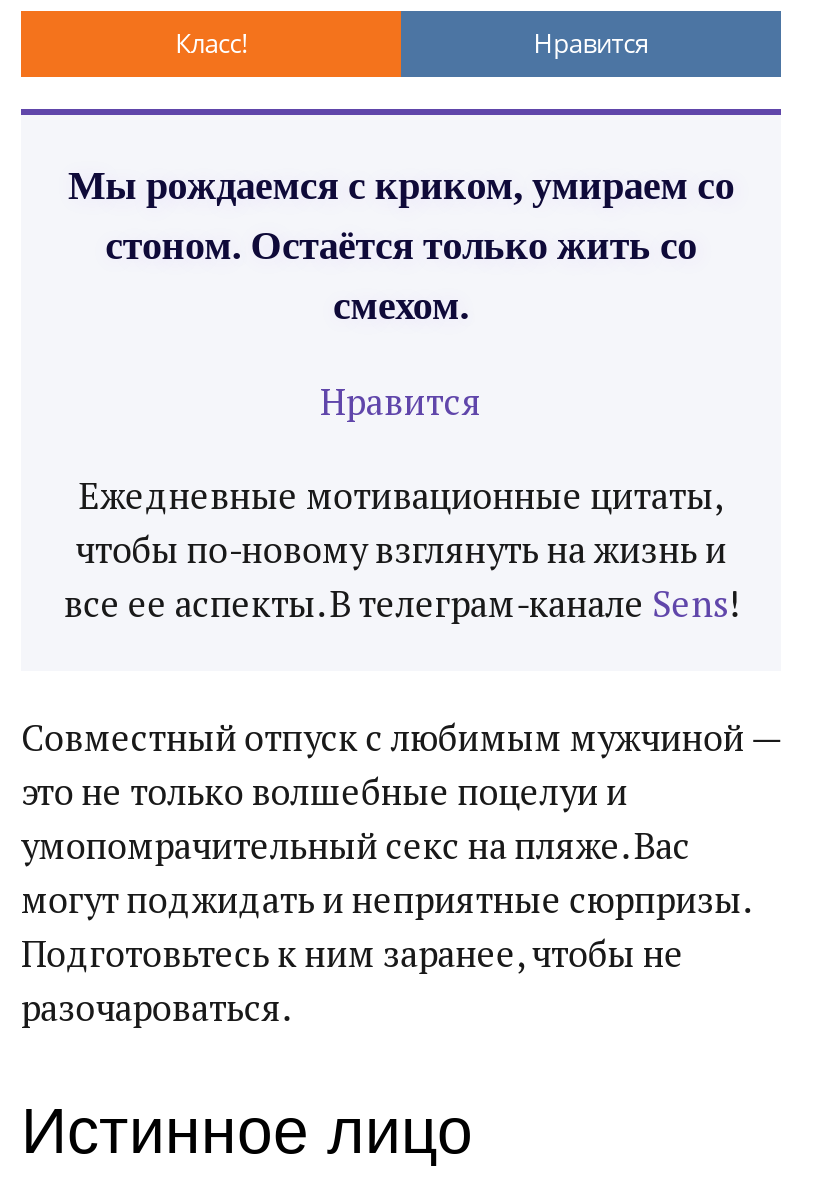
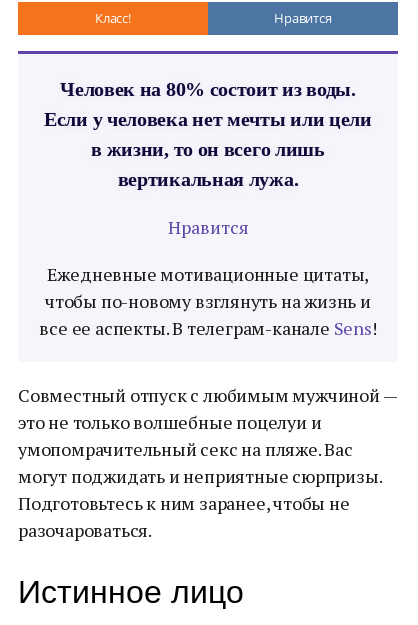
- Мы рождаемся с криком, умираем со
- стоном. Остаётся только жить со
- смехом.
+ Человек на 80% состоит из воды.
+ Если у человека нет мечты или цели
+ в жизни, то он всего лишь
+ вертикальная лужа.
